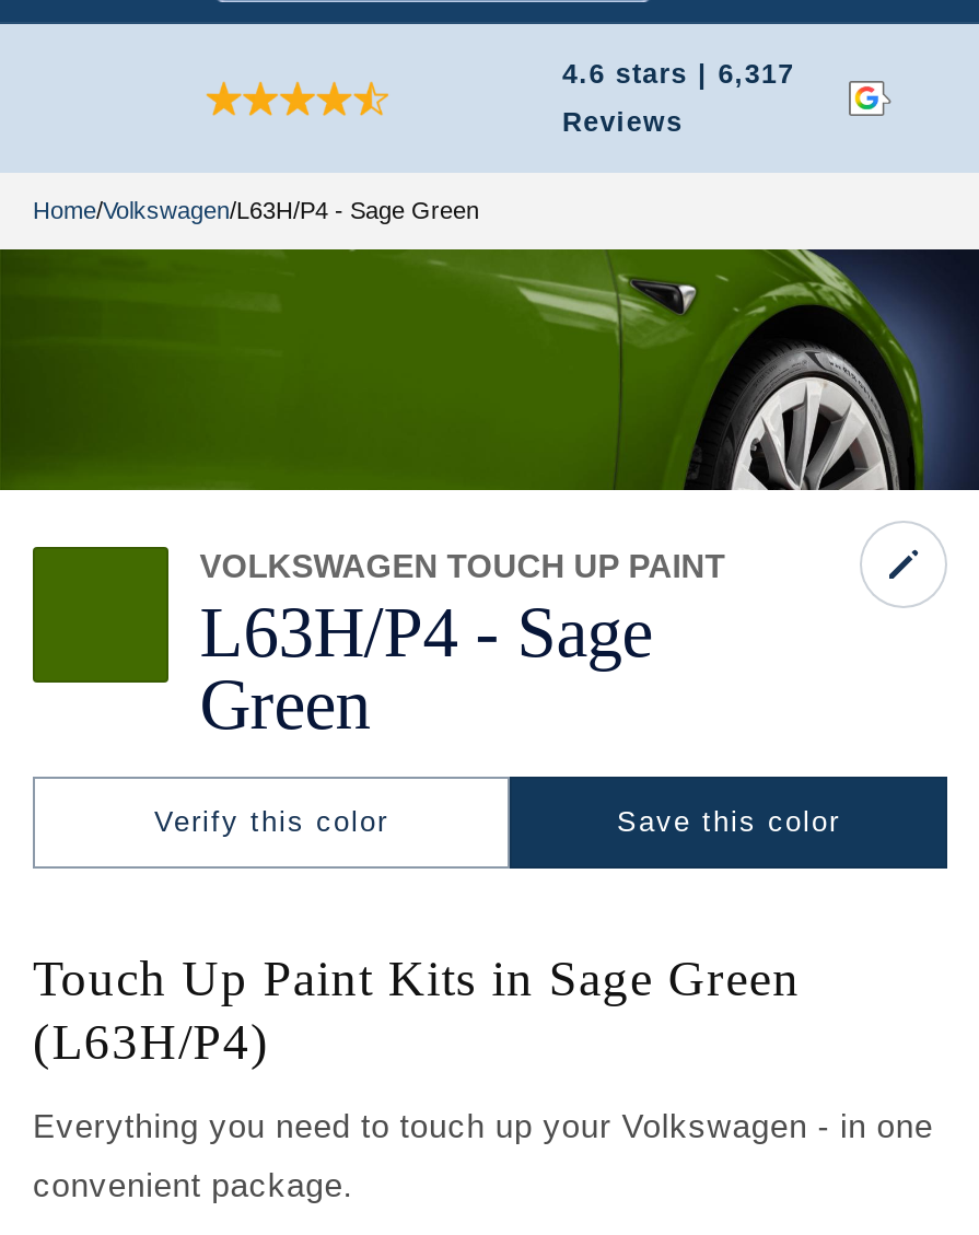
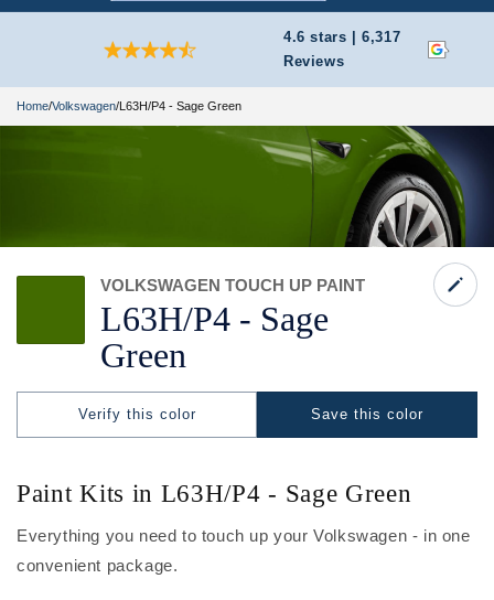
- Touch Up Paint Kits in Sage Green
- (L63H/P4)
+ Paint Kits in L63H/P4 - Sage Green
